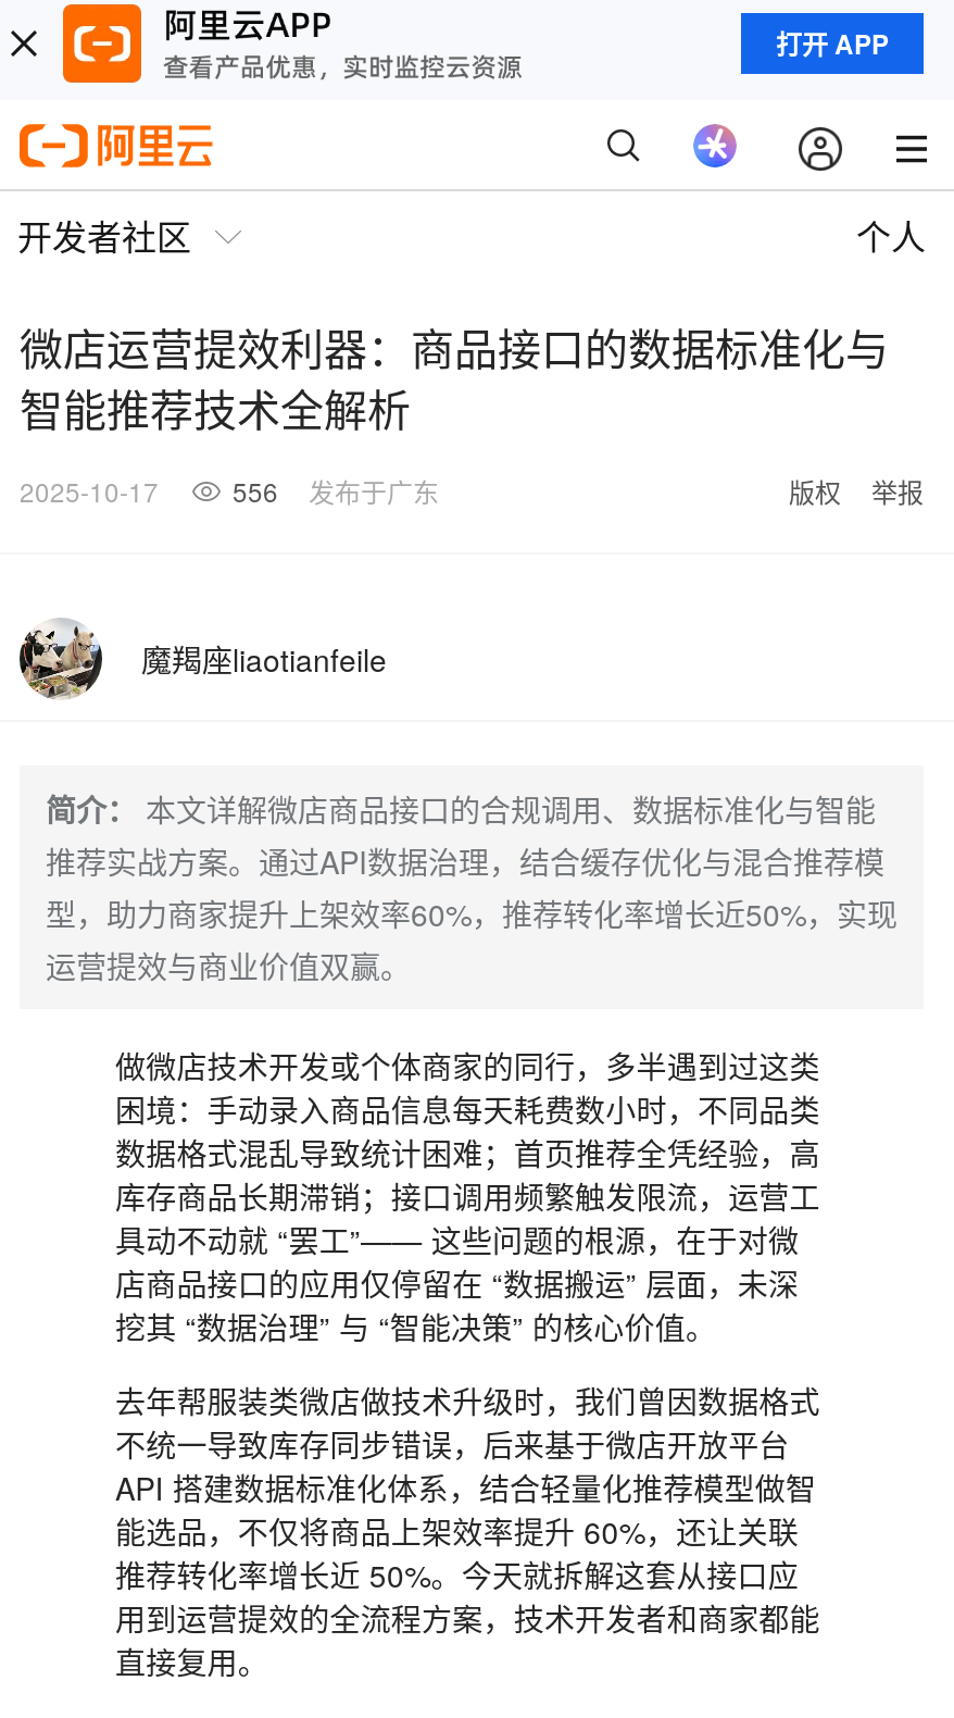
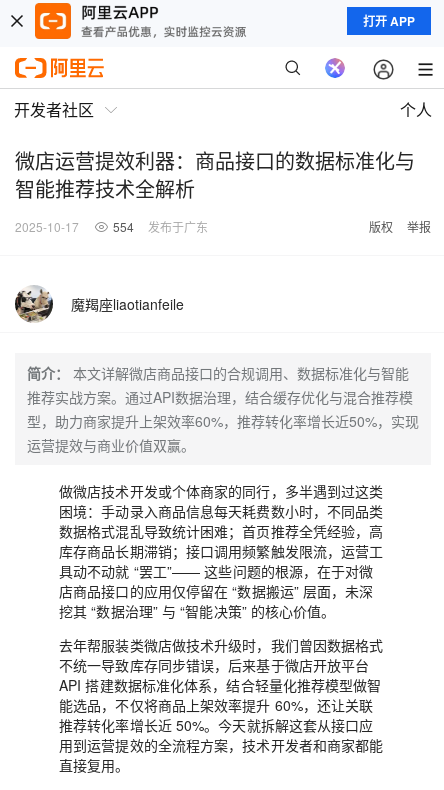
- 2025-10-17 556 发布于广东
+ 2025-10-17 554 发布于广东
